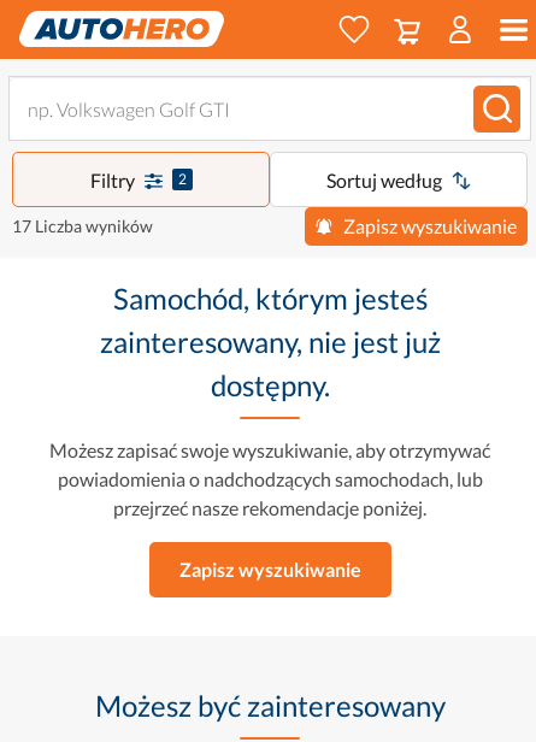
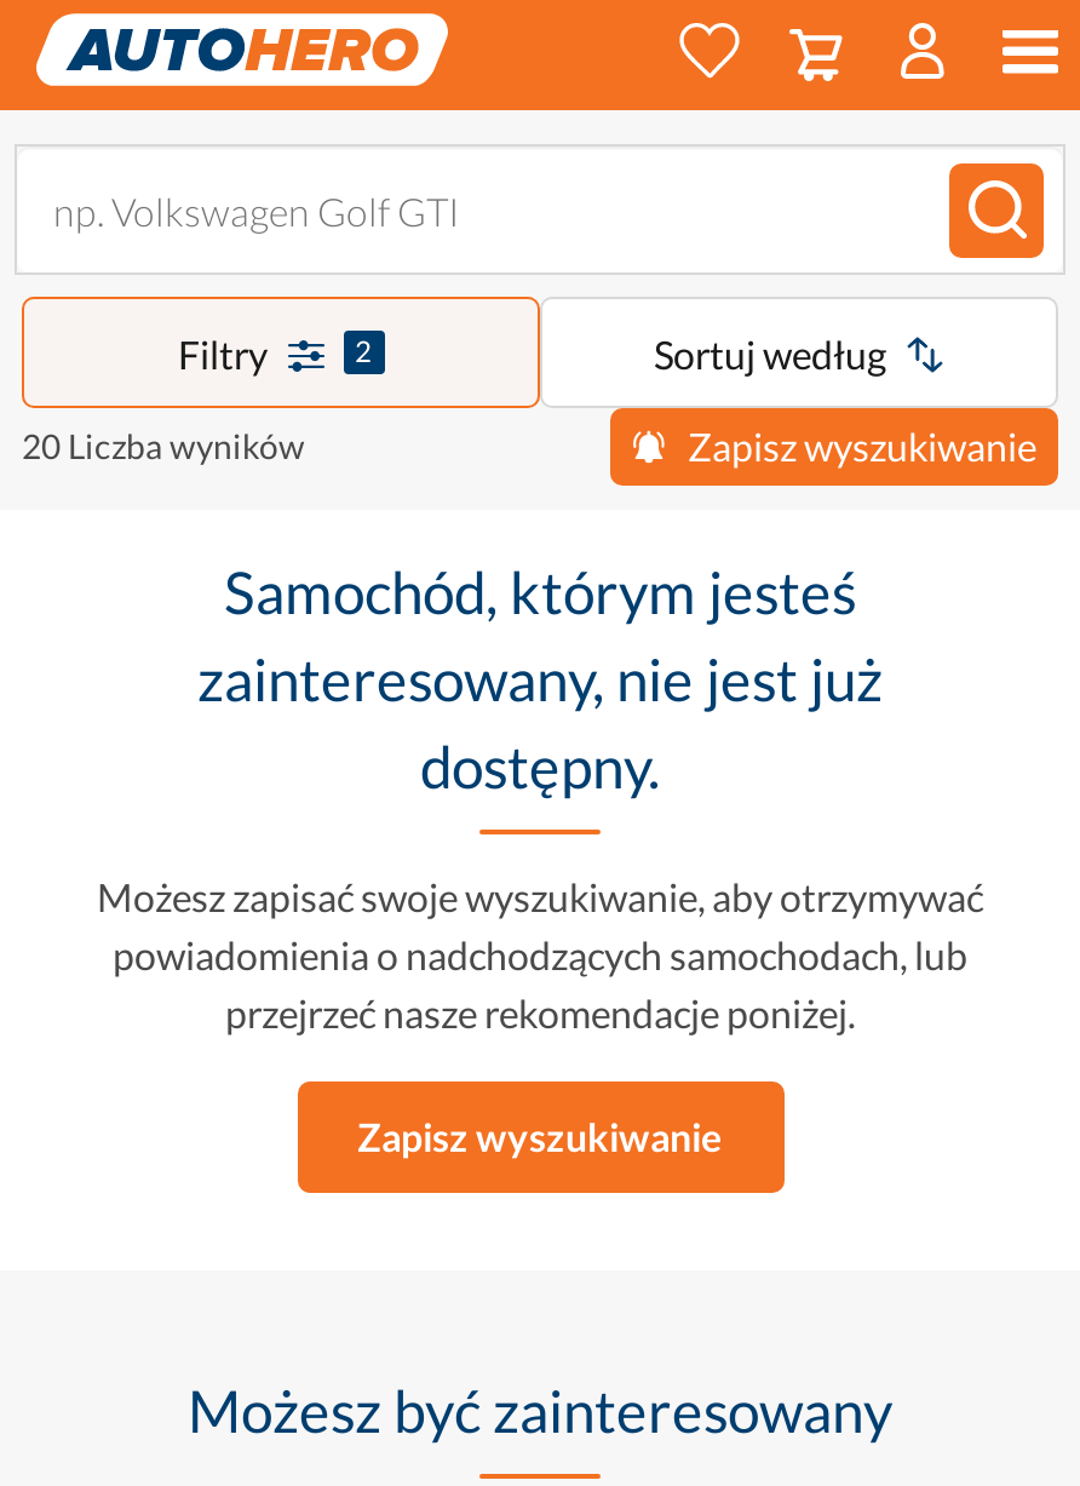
- 17 Liczba wyników
+ 20 Liczba wyników
